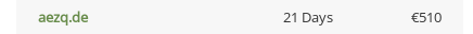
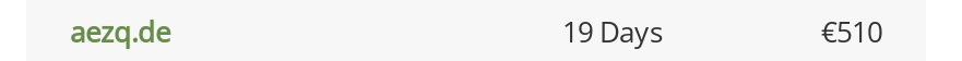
- 21 Days
+ 19 Days
